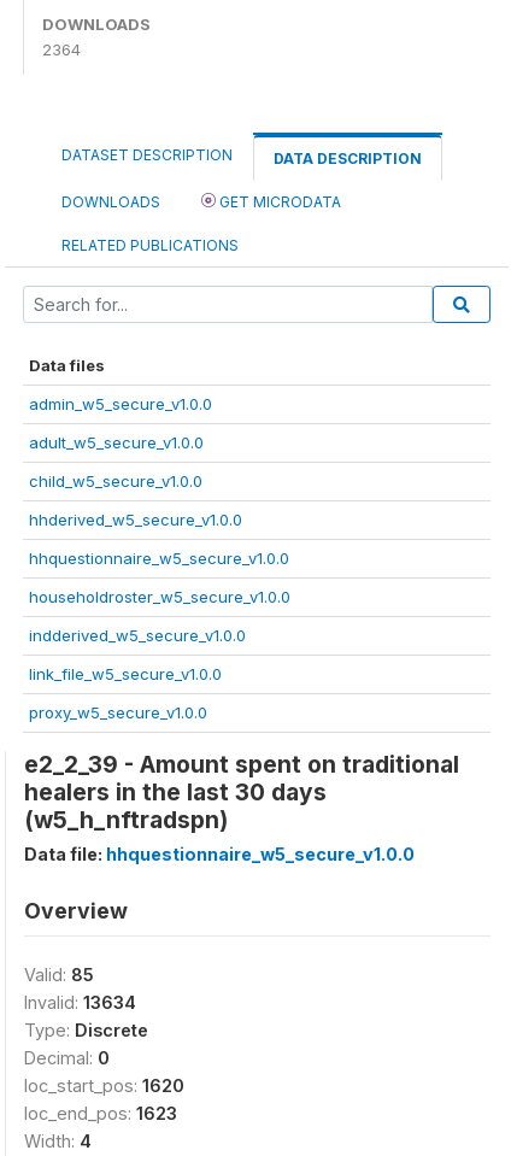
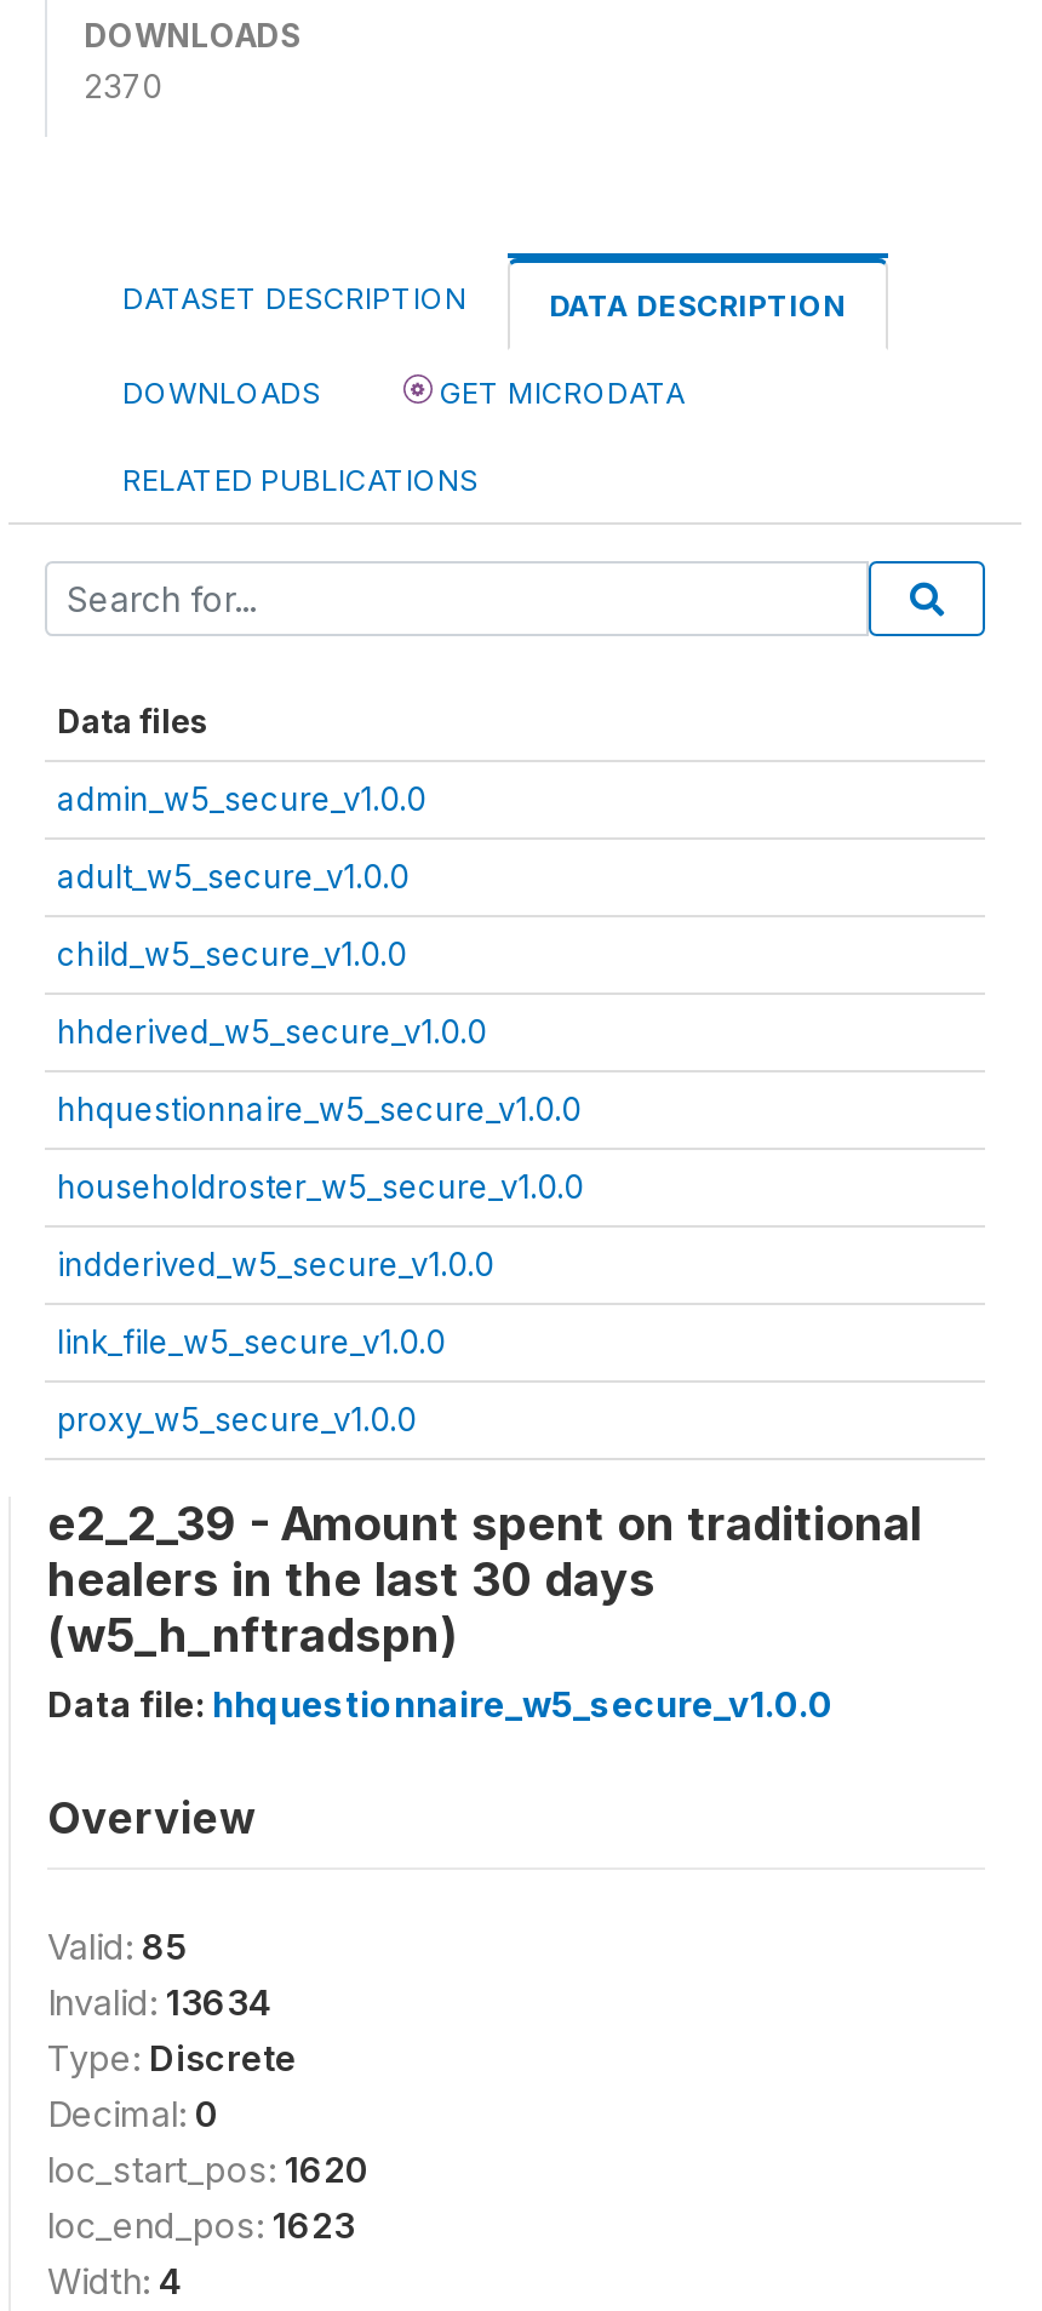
- 2364
+ 2370
